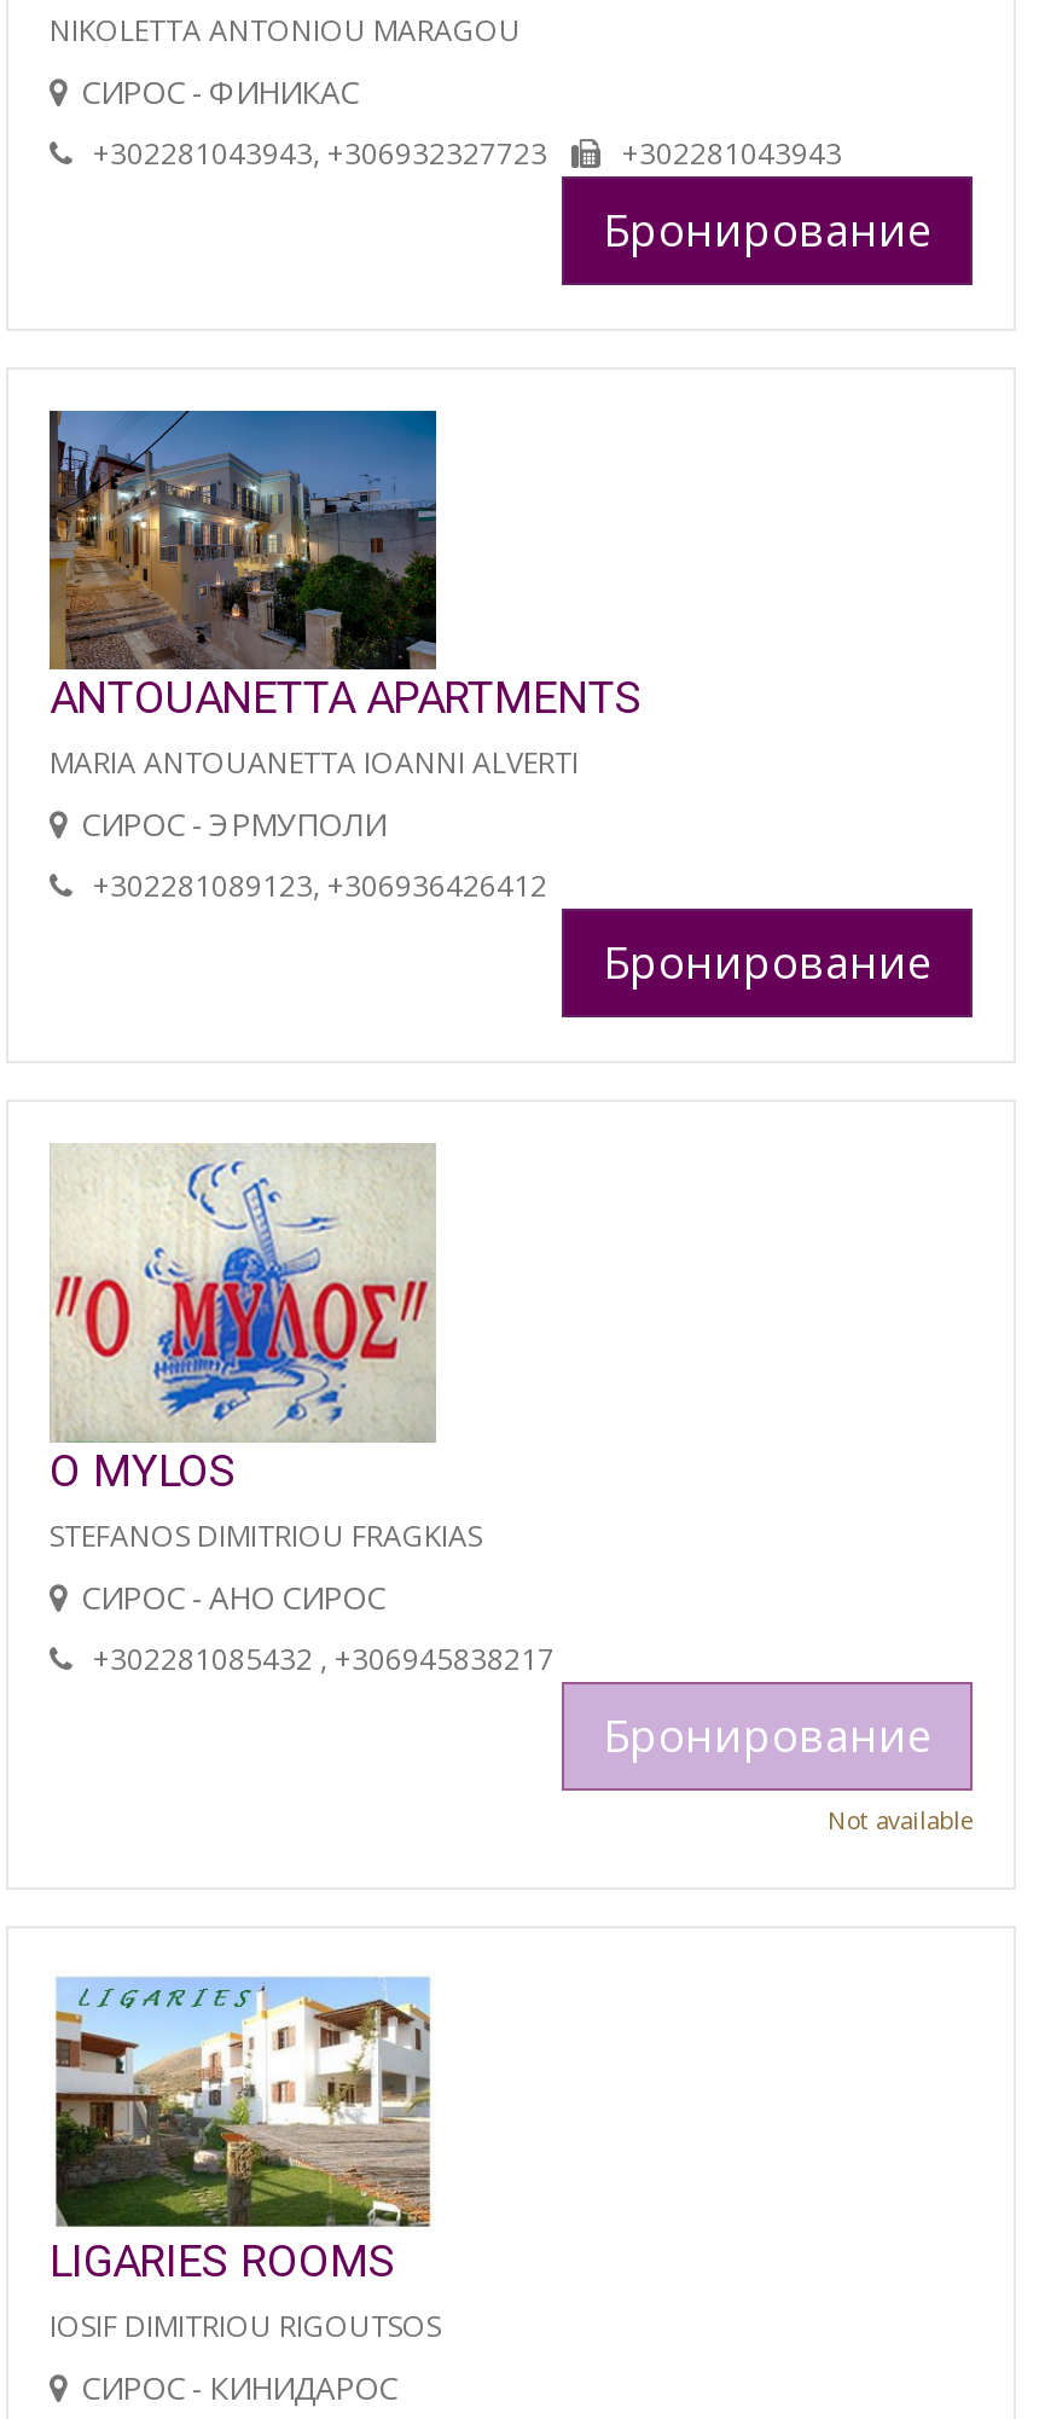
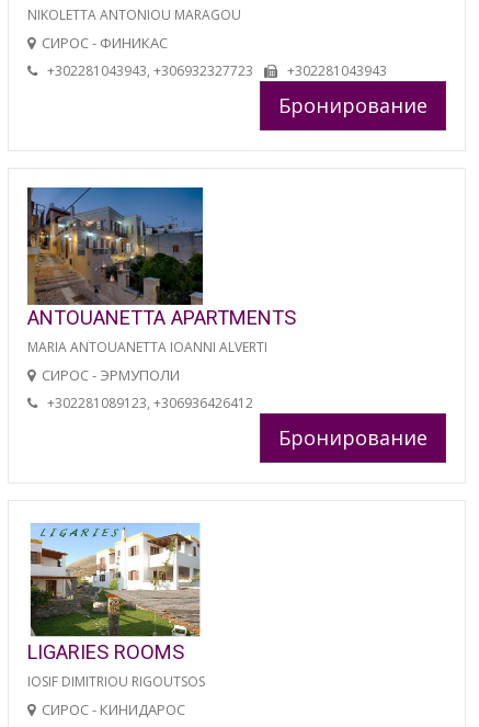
- [image]
- O MYLOS
- STEFANOS DIMITRIOU FRAGKIAS
- СИРОС - АНО СИРОС
- +302281085432 , +306945838217
- Бронирование
- Not available
